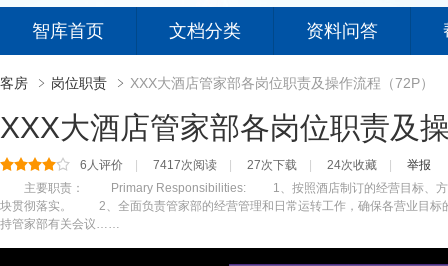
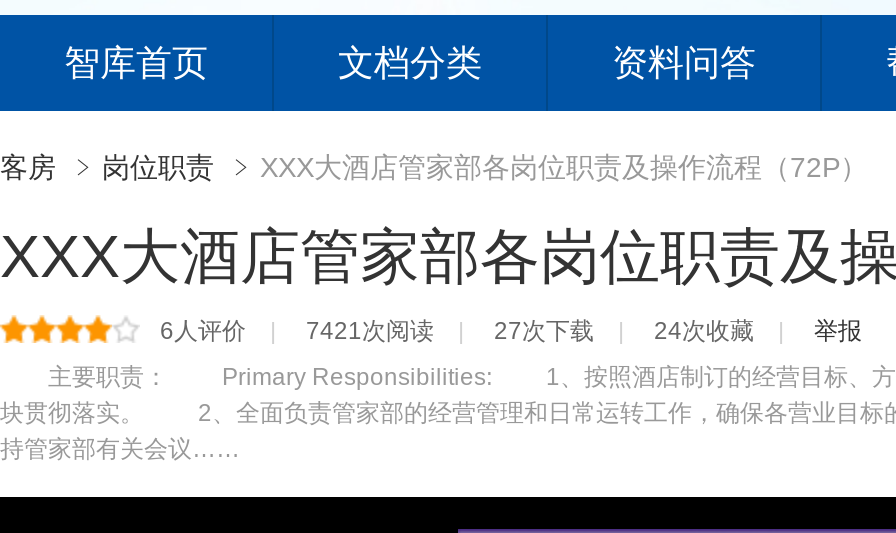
- 7417次阅读
+ 7421次阅读
